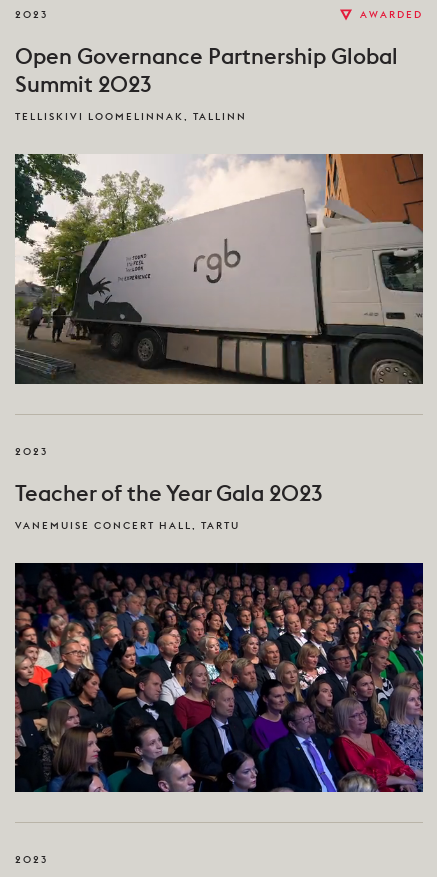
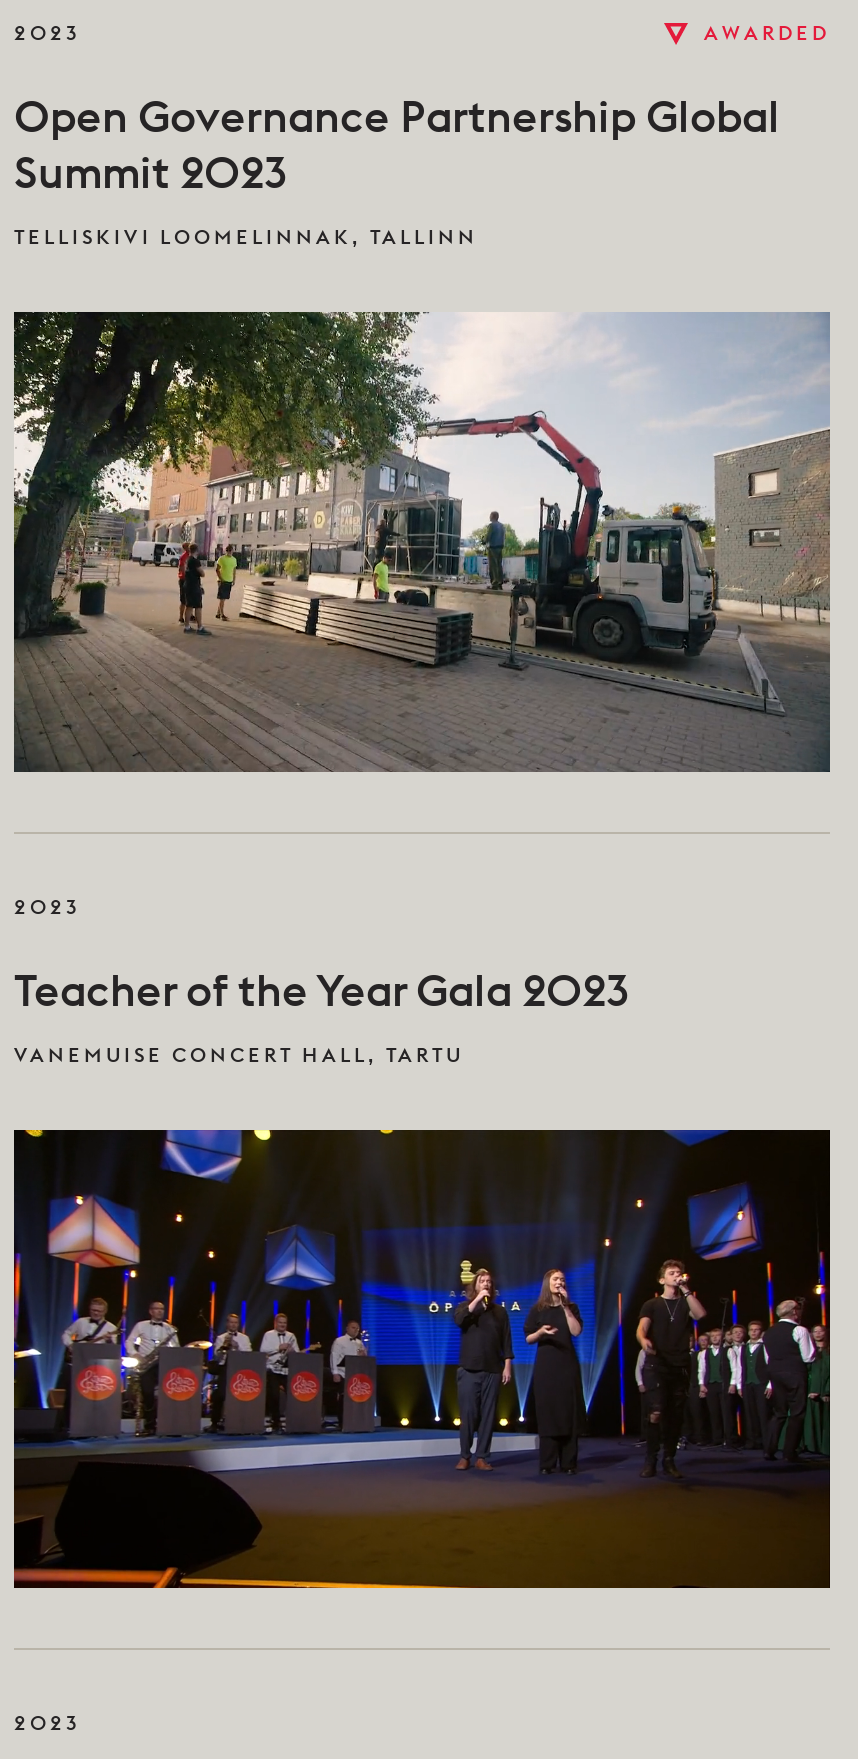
- [image]
+ [image]

- [image]
+ [image]
